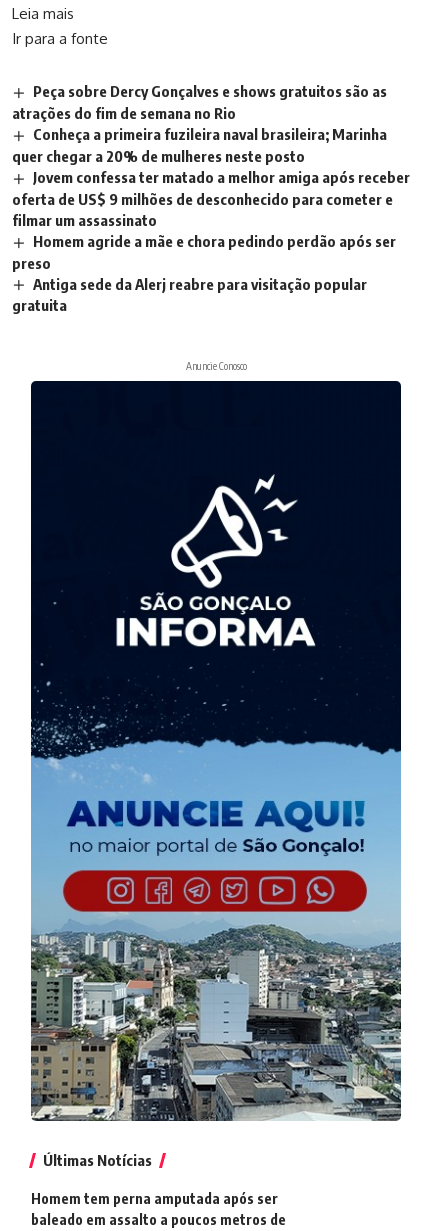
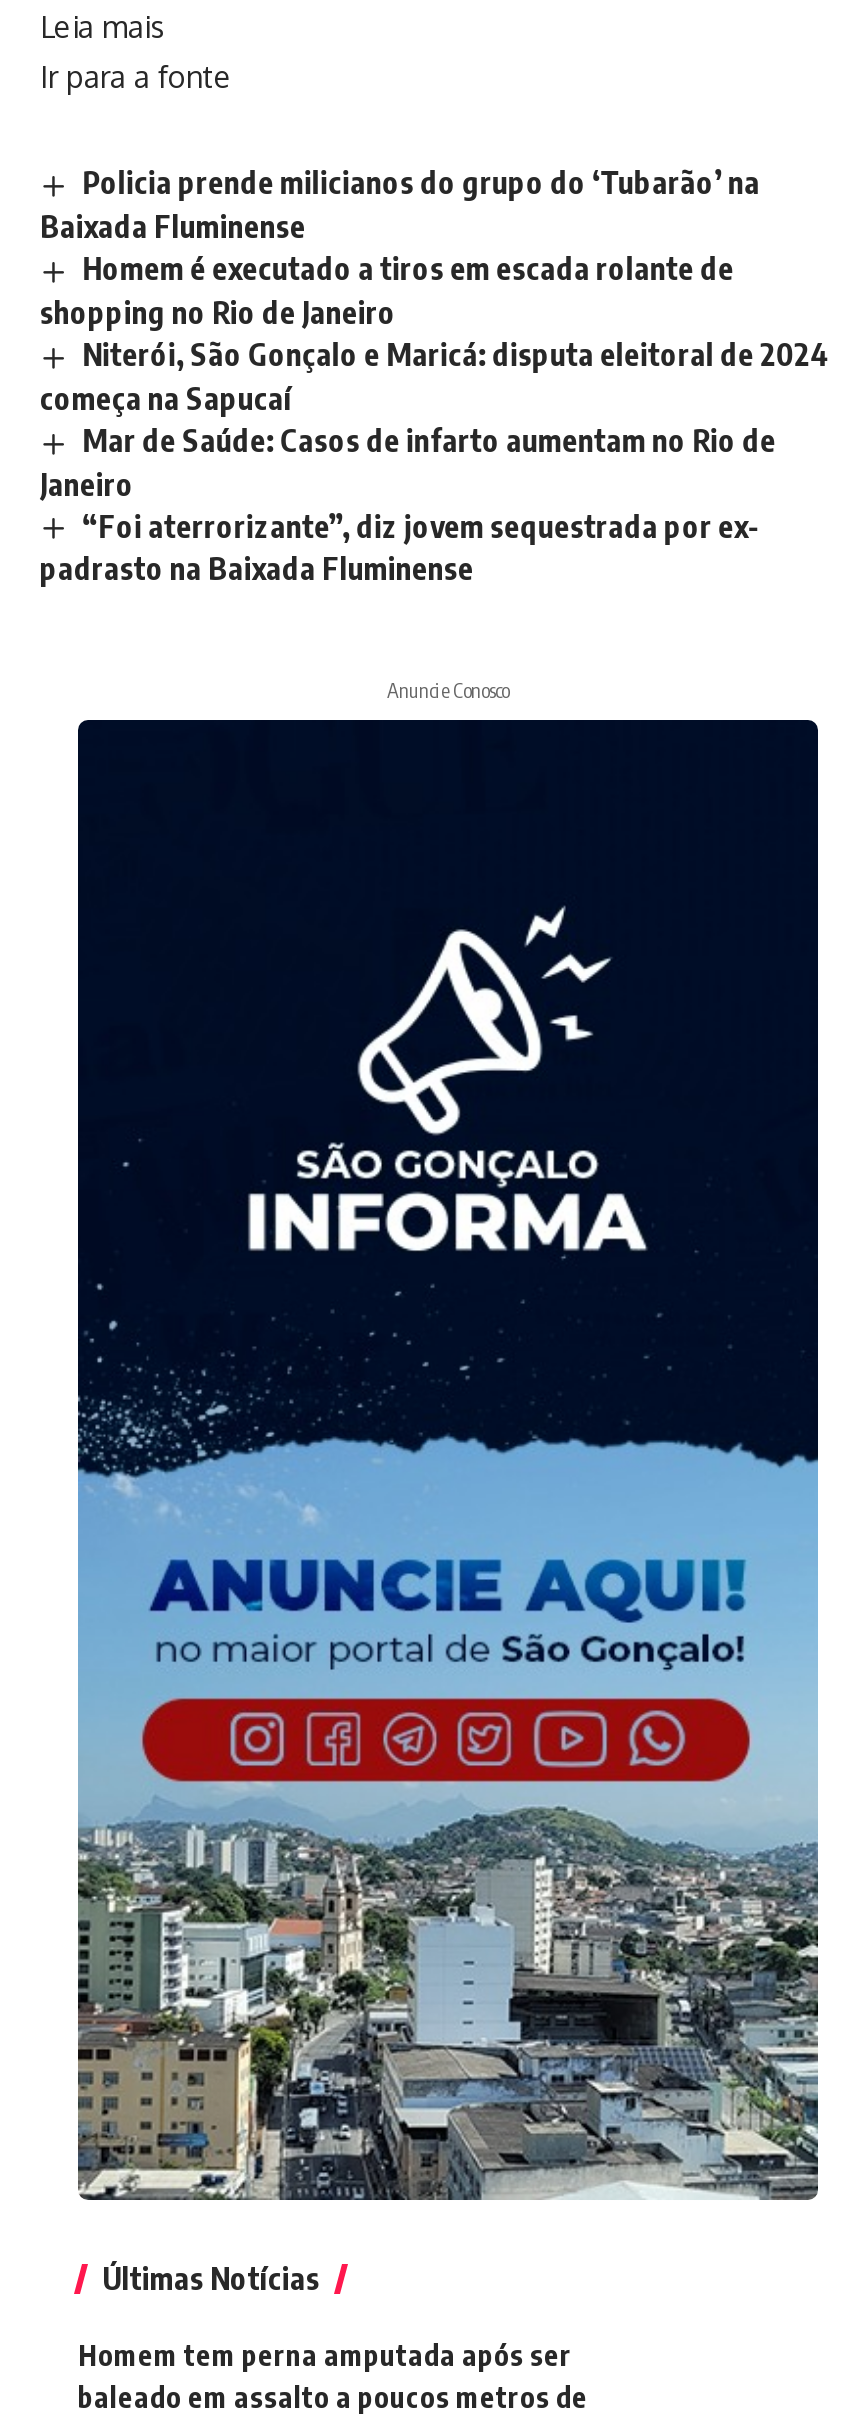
- Peça sobre Dercy Gonçalves e shows gratuitos são as
- atrações do fim de semana no Rio
- Conheça a primeira fuzileira naval brasileira; Marinha
- quer chegar a 20% de mulheres neste posto
- Jovem confessa ter matado a melhor amiga após receber
- oferta de US$ 9 milhões de desconhecido para cometer e
- filmar um assassinato
- Homem agride a mãe e chora pedindo perdão após ser
- preso
- Antiga sede da Alerj reabre para visitação popular
- gratuita
+ Policia prende milicianos do grupo do ‘Tubarão’ na
+ Baixada Fluminense
+ Homem é executado a tiros em escada rolante de
+ shopping no Rio de Janeiro
+ Niterói, São Gonçalo e Maricá: disputa eleitoral de 2024
+ começa na Sapucaí
+ Mar de Saúde: Casos de infarto aumentam no Rio de
+ Janeiro
+ “Foi aterrorizante”, diz jovem sequestrada por ex-
+ padrasto na Baixada Fluminense
